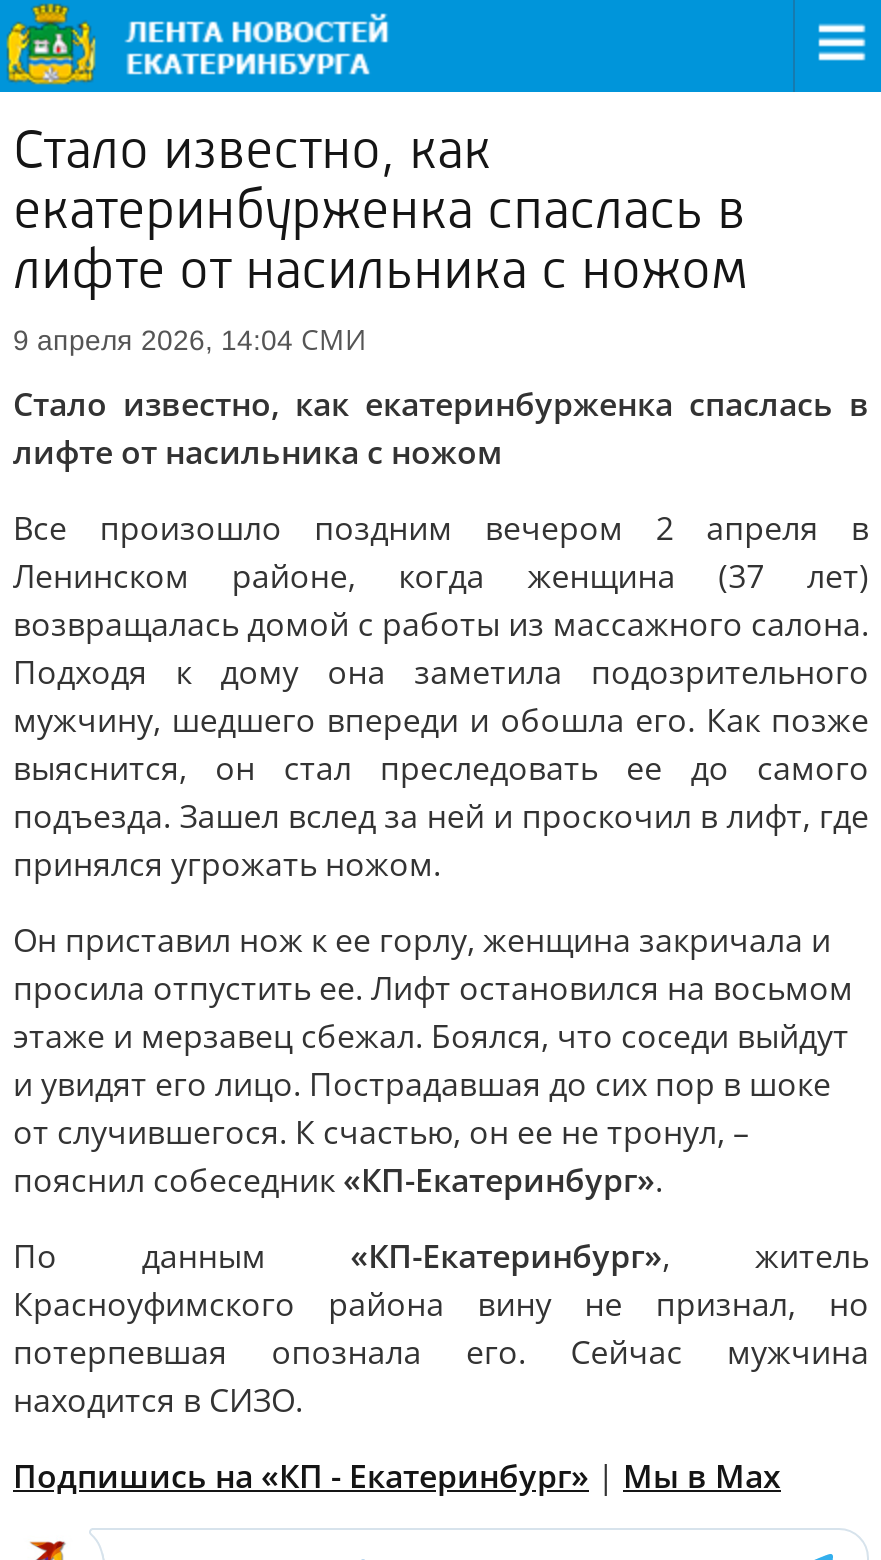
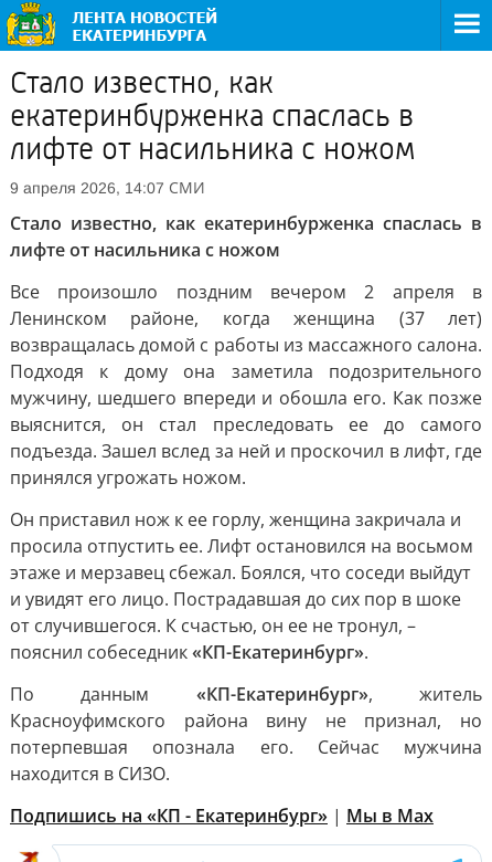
- 9 апреля 2026, 14:04 СМИ
+ 9 апреля 2026, 14:07 СМИ
